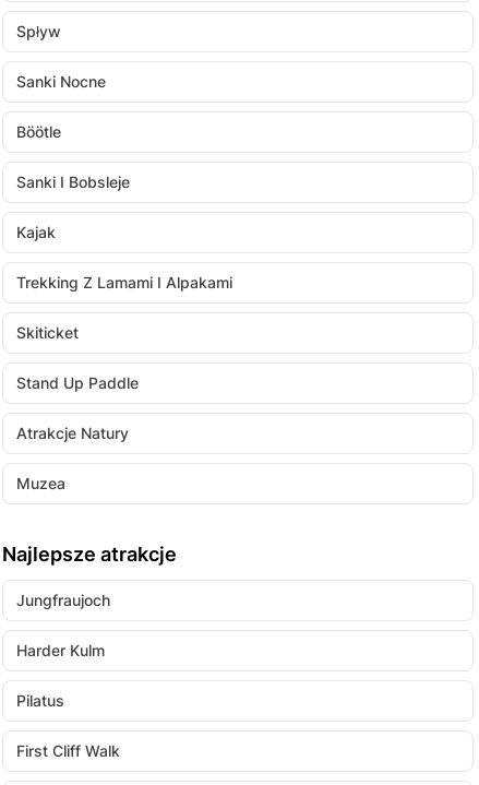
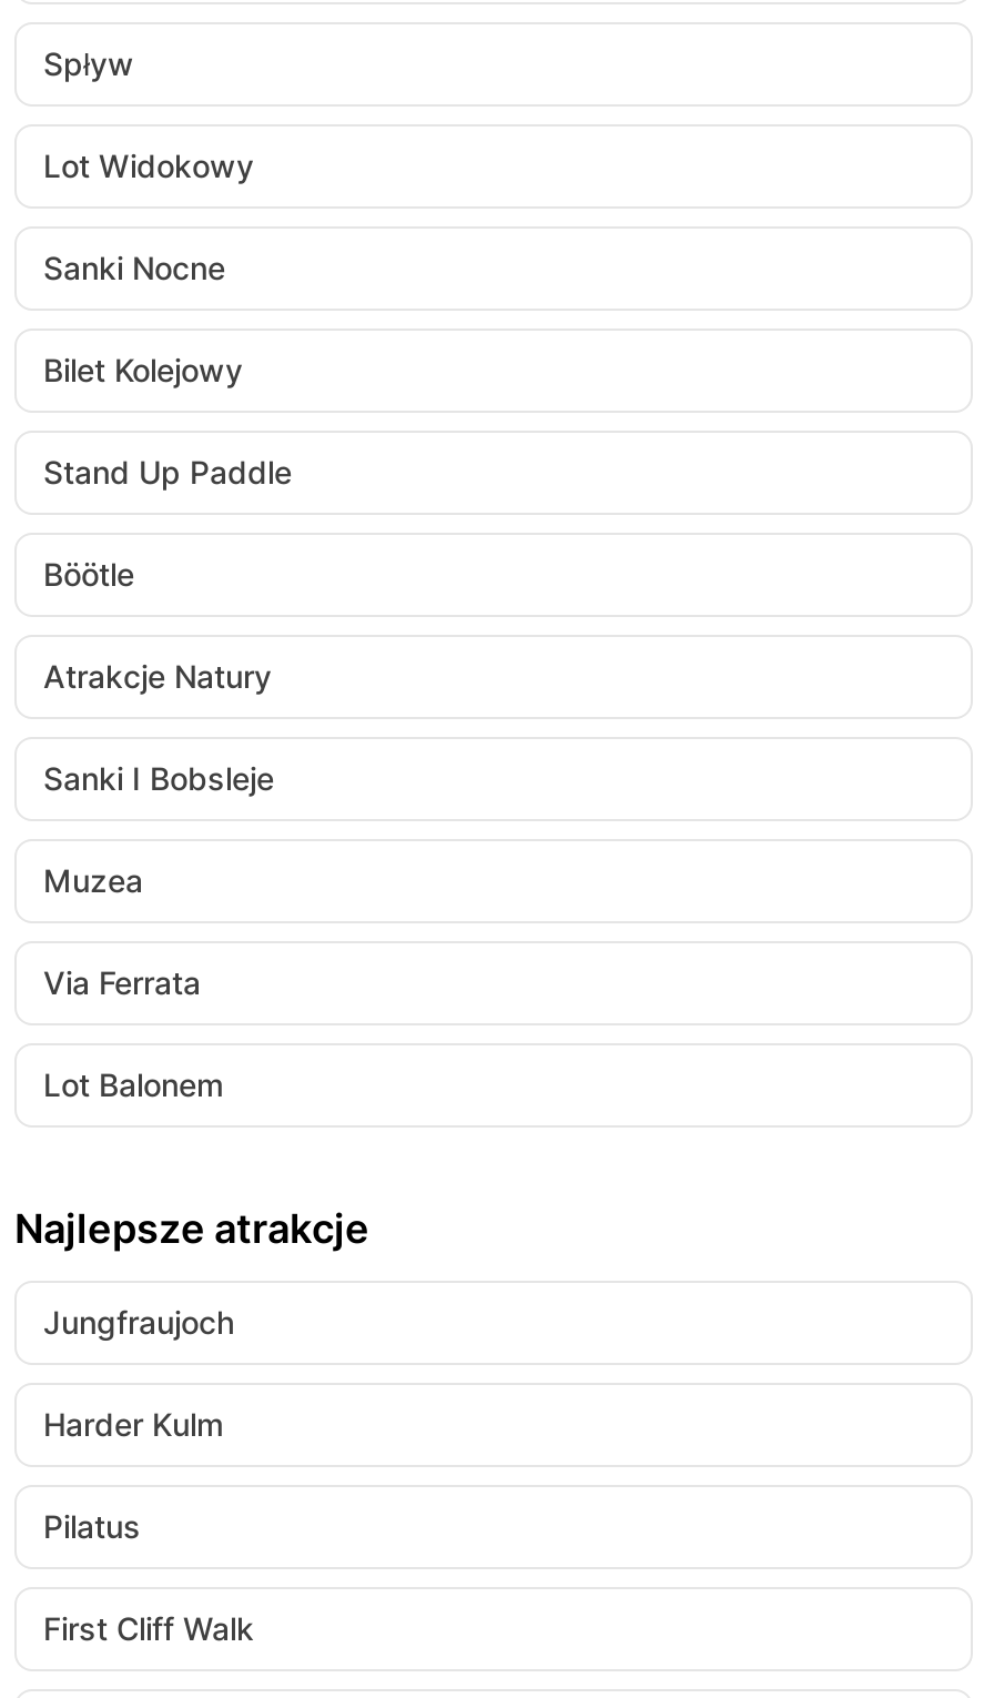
+ Lot Widokowy

+ Bilet Kolejowy

moved down: Böötle

moved down: Sanki I Bobsleje

- Kajak
- Trekking Z Lamami I Alpakami
- Skiticket

moved up: Stand Up Paddle

moved up: Atrakcje Natury

moved up: Muzea

+ Via Ferrata
+ Lot Balonem
